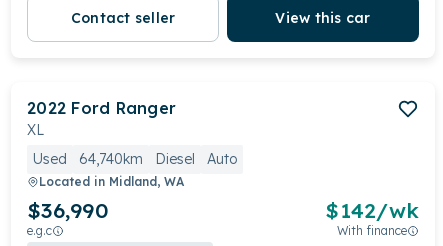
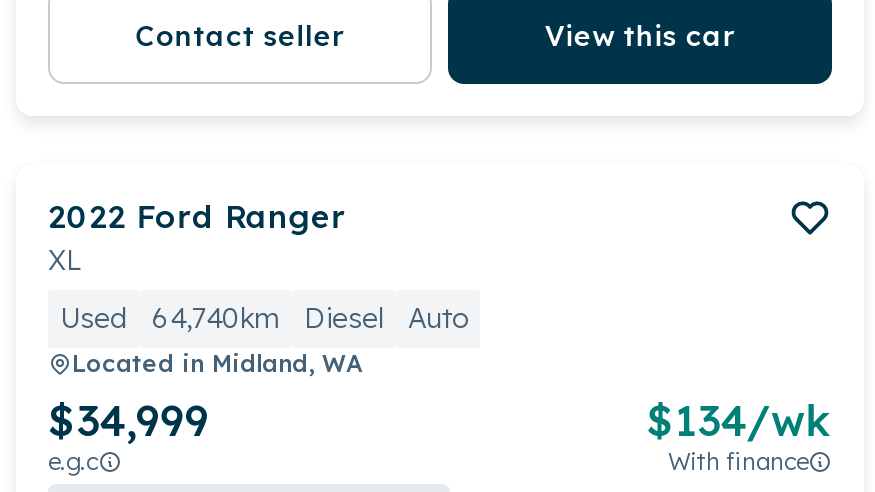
- $36,990
+ $34,999

- $142/wk
+ $134/wk
